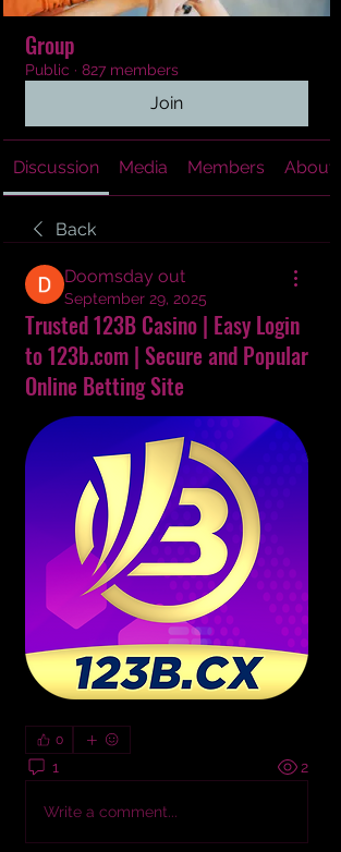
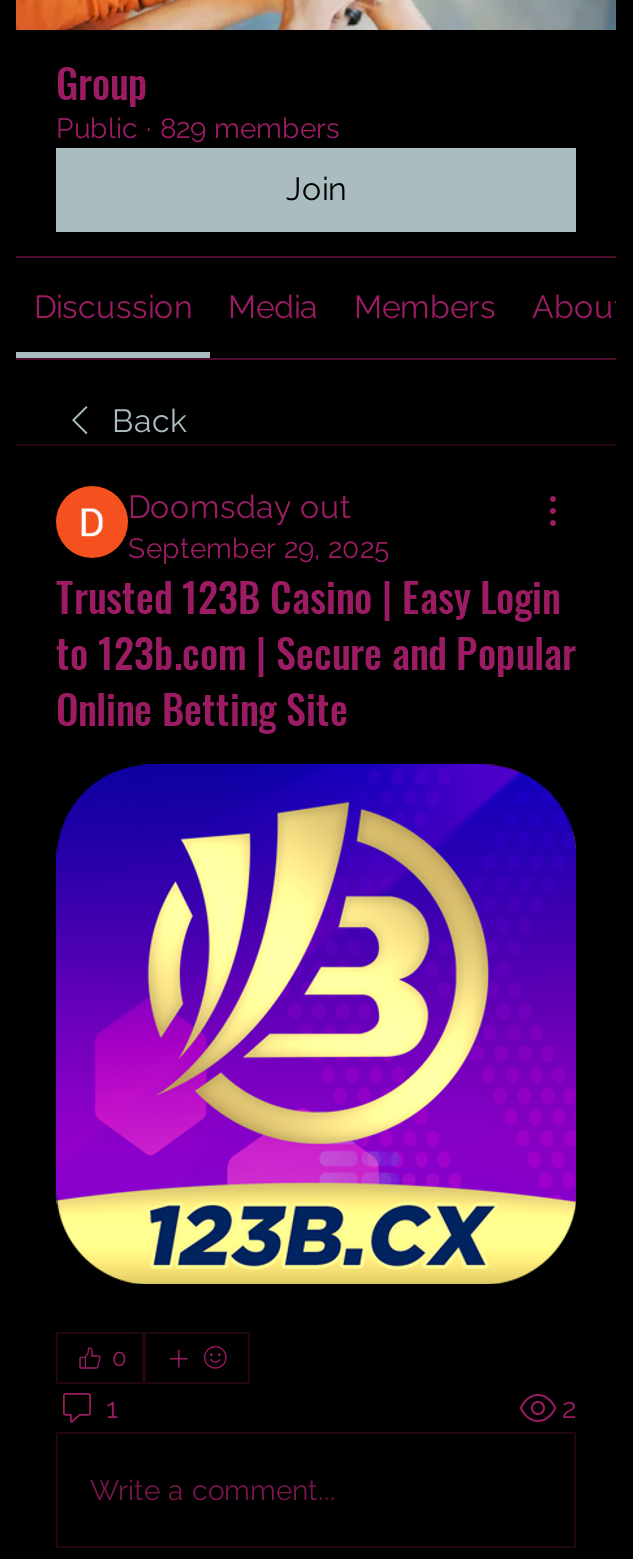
- Public · 827 members
+ Public · 829 members
